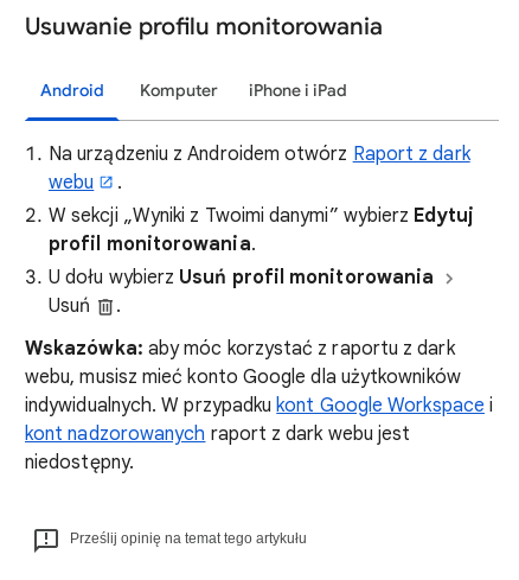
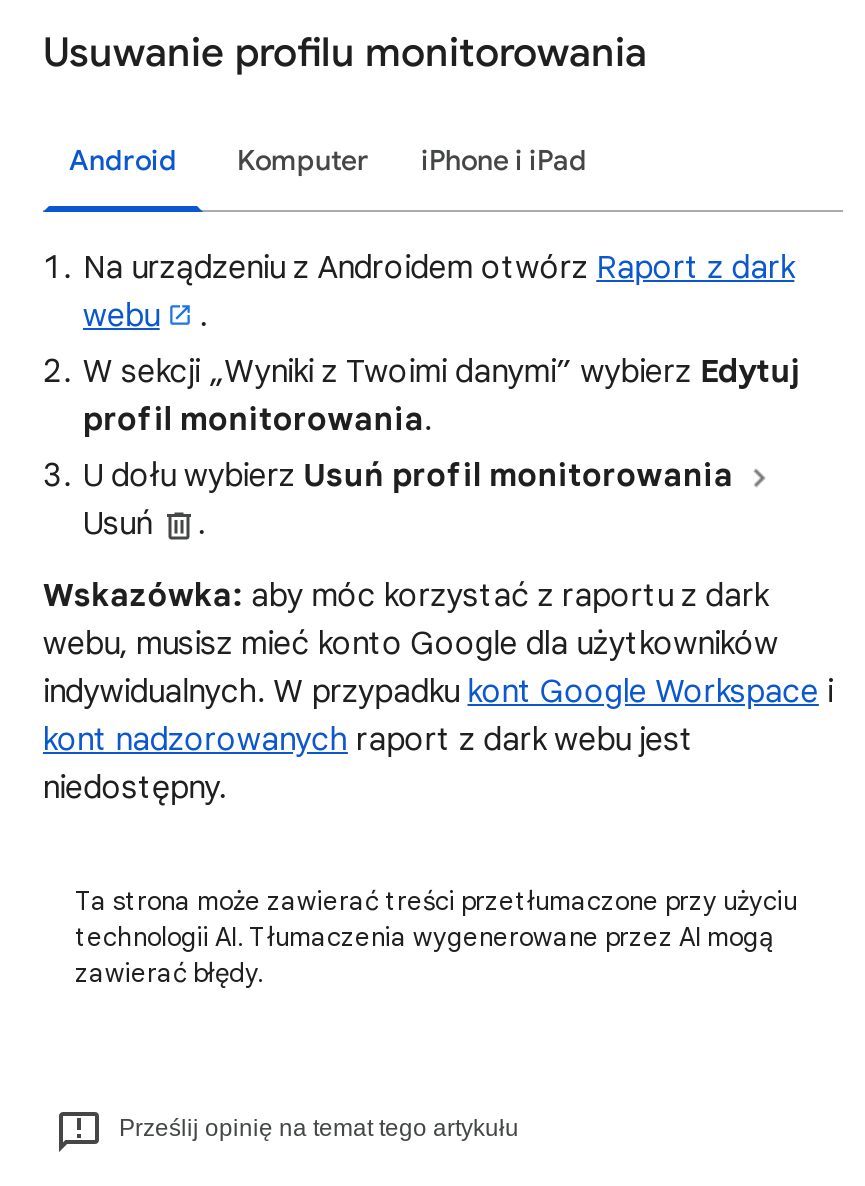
+ Ta strona może zawierać treści przetłumaczone przy użyciu
+ technologii AI. Tłumaczenia wygenerowane przez AI mogą
+ zawierać błędy.
